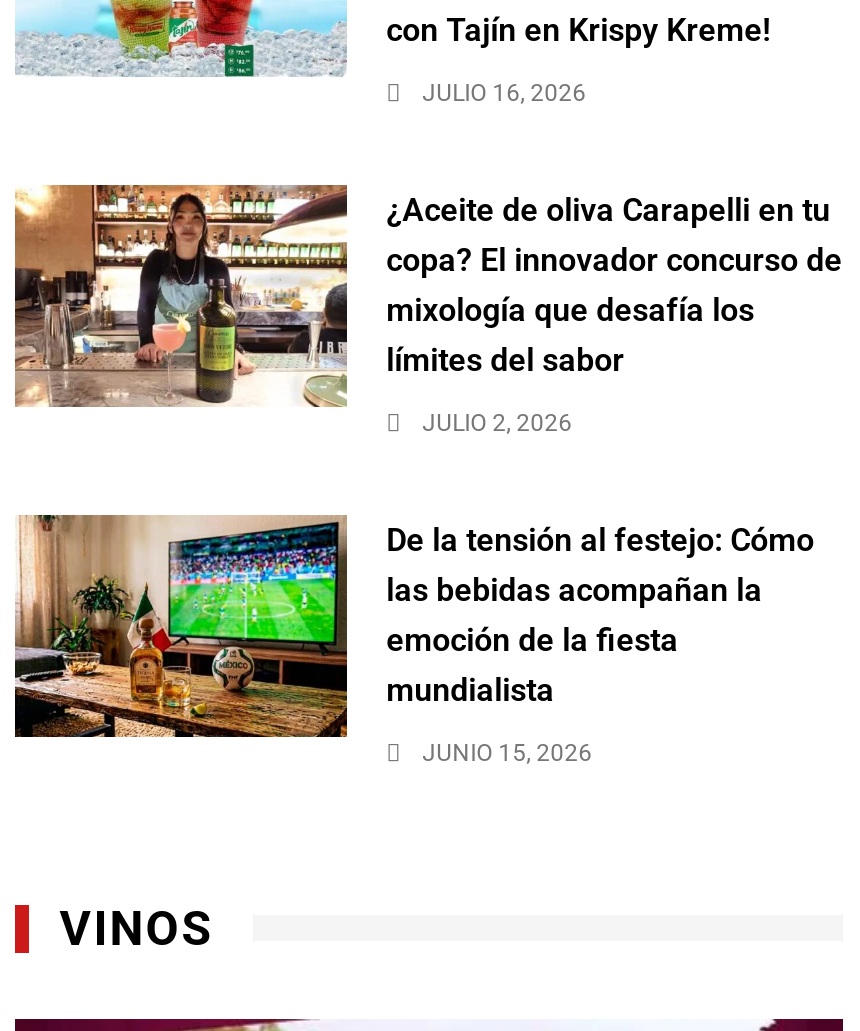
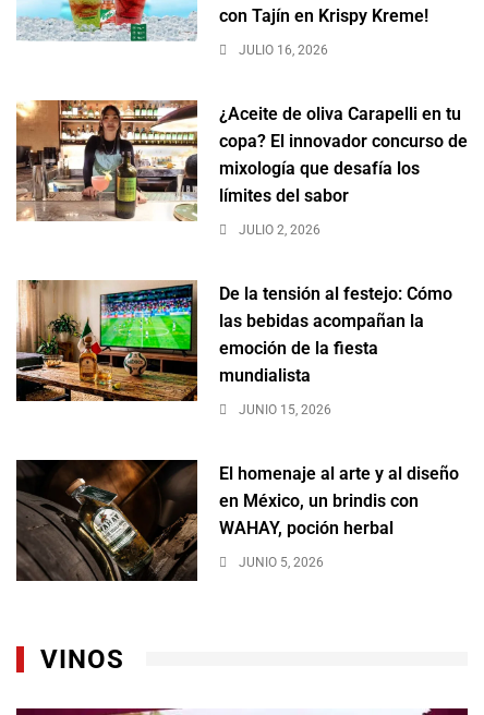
+ [image]
+ El homenaje al arte y al diseño
+ en México, un brindis con
+ WAHAY, poción herbal
+ JUNIO 5, 2026
